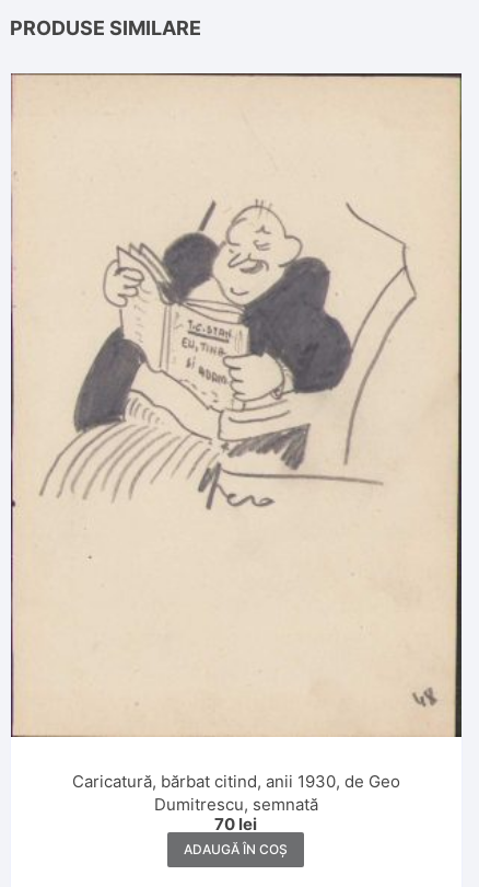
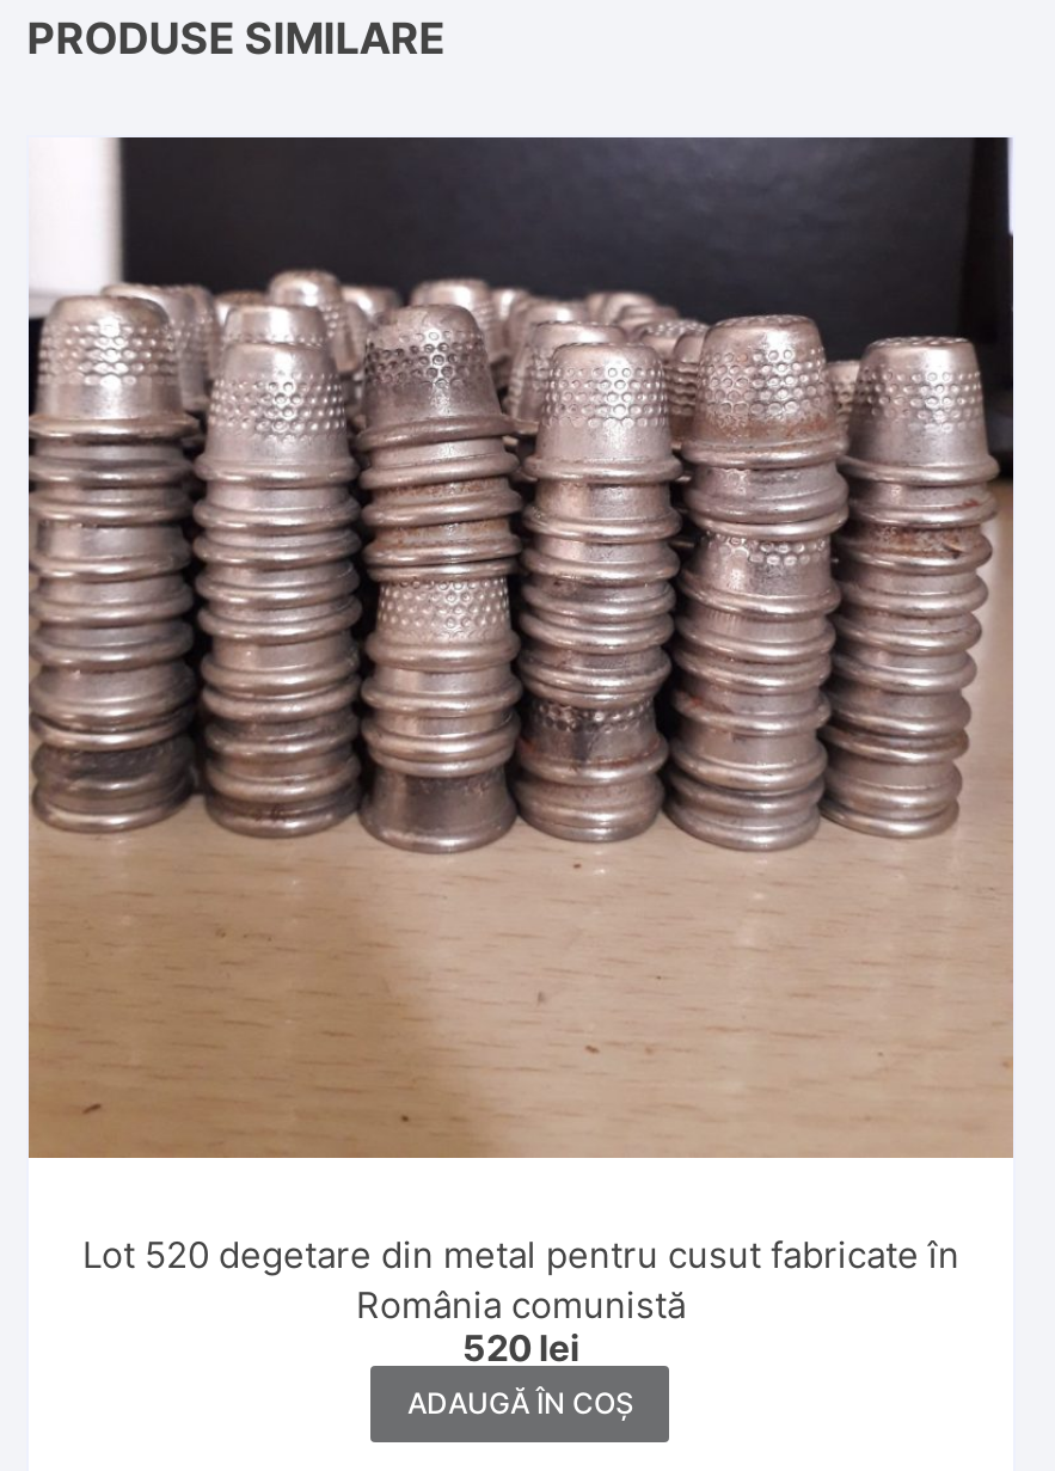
- [image]
- Caricatură, bărbat citind, anii 1930, de Geo
- Dumitrescu, semnată
- 70 lei
+ [image]
+ Lot 520 degetare din metal pentru cusut fabricate în
+ România comunistă
+ 520 lei
